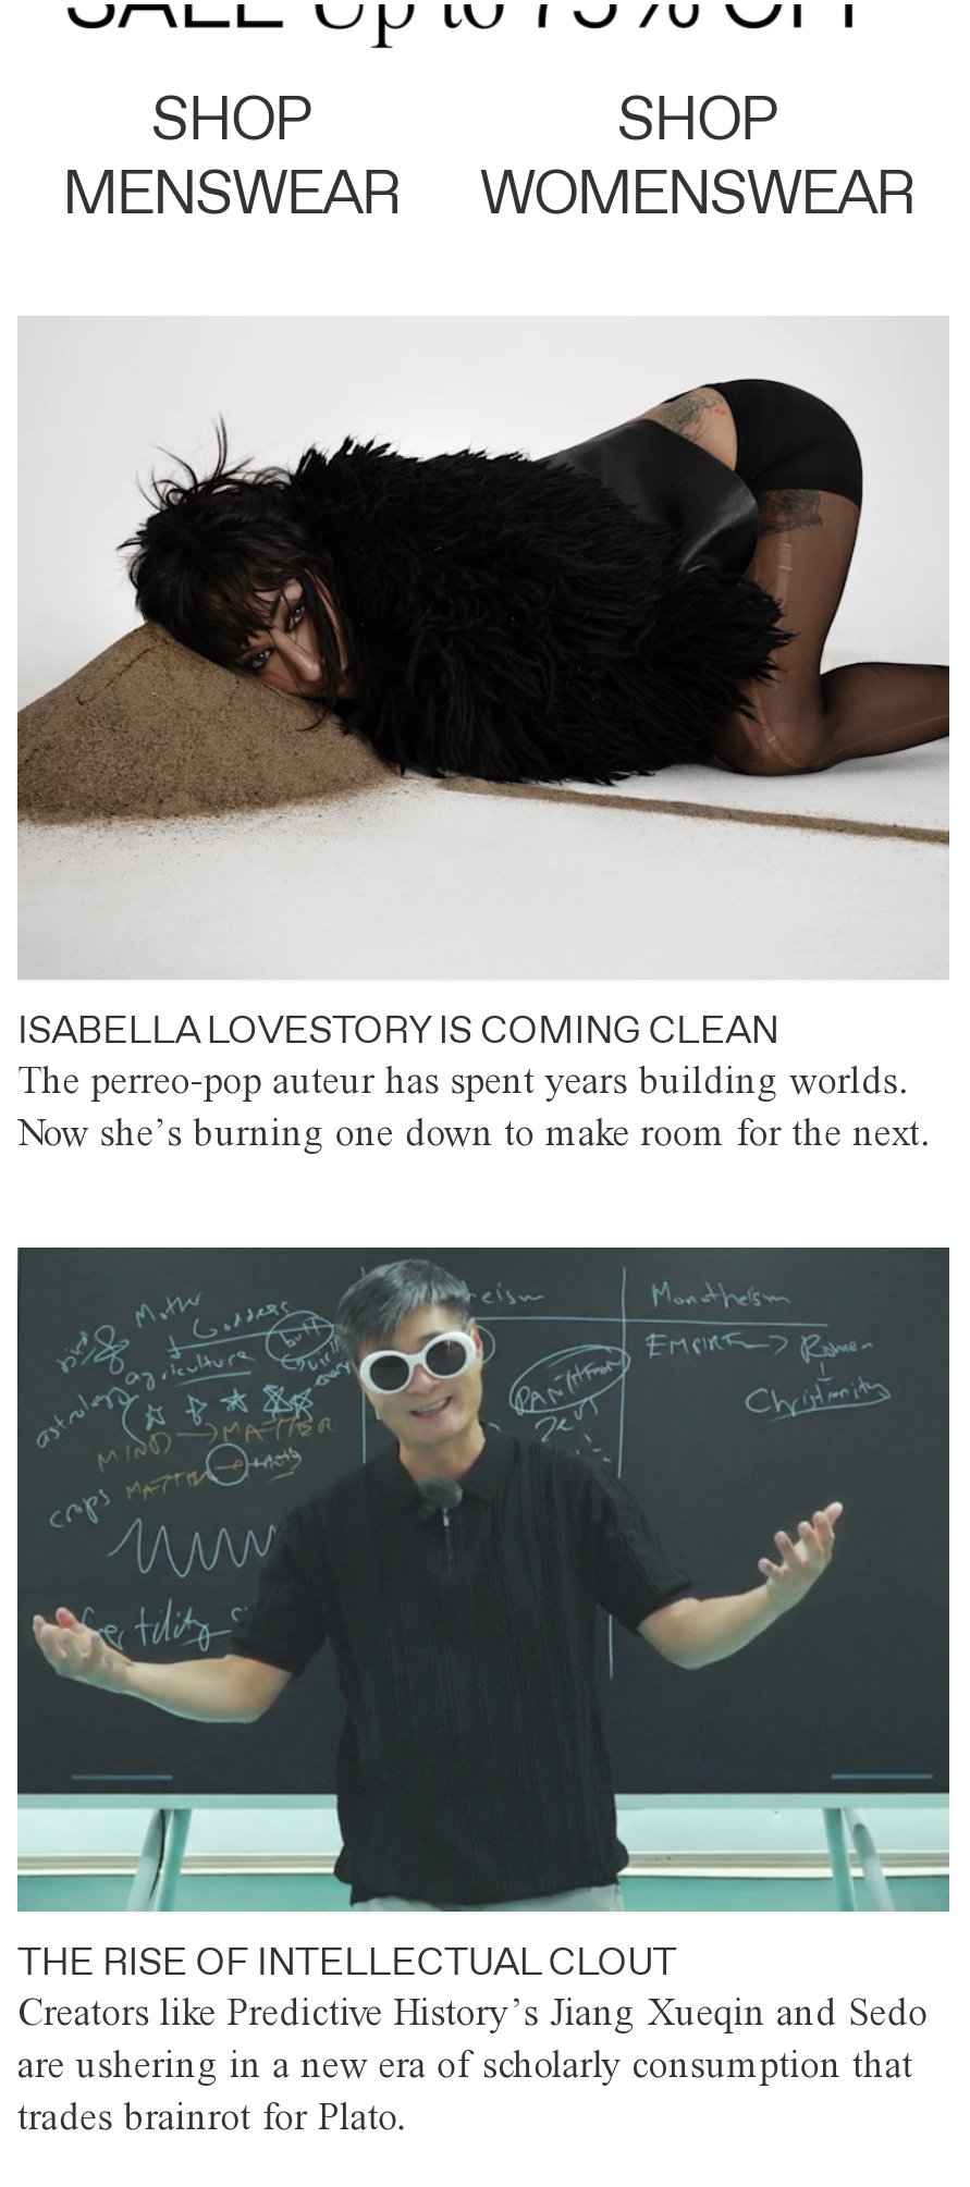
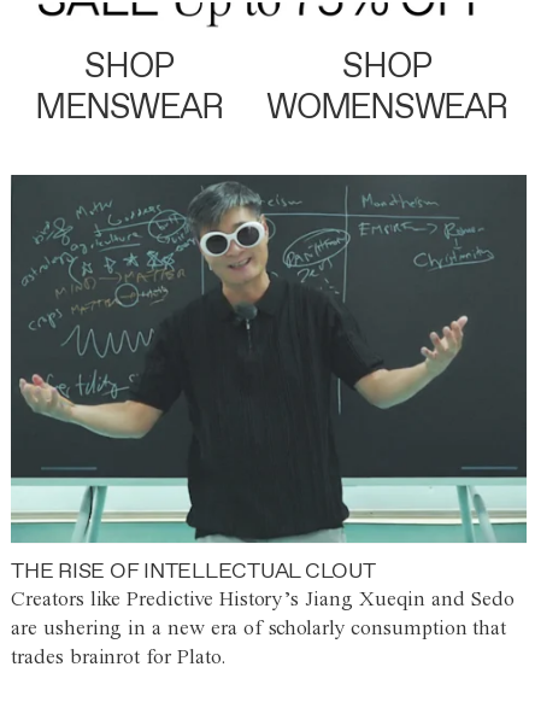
- [image]
- ISABELLA LOVESTORY IS COMING CLEAN
- The perreo-pop auteur has spent years building worlds.
- Now she’s burning one down to make room for the next.
